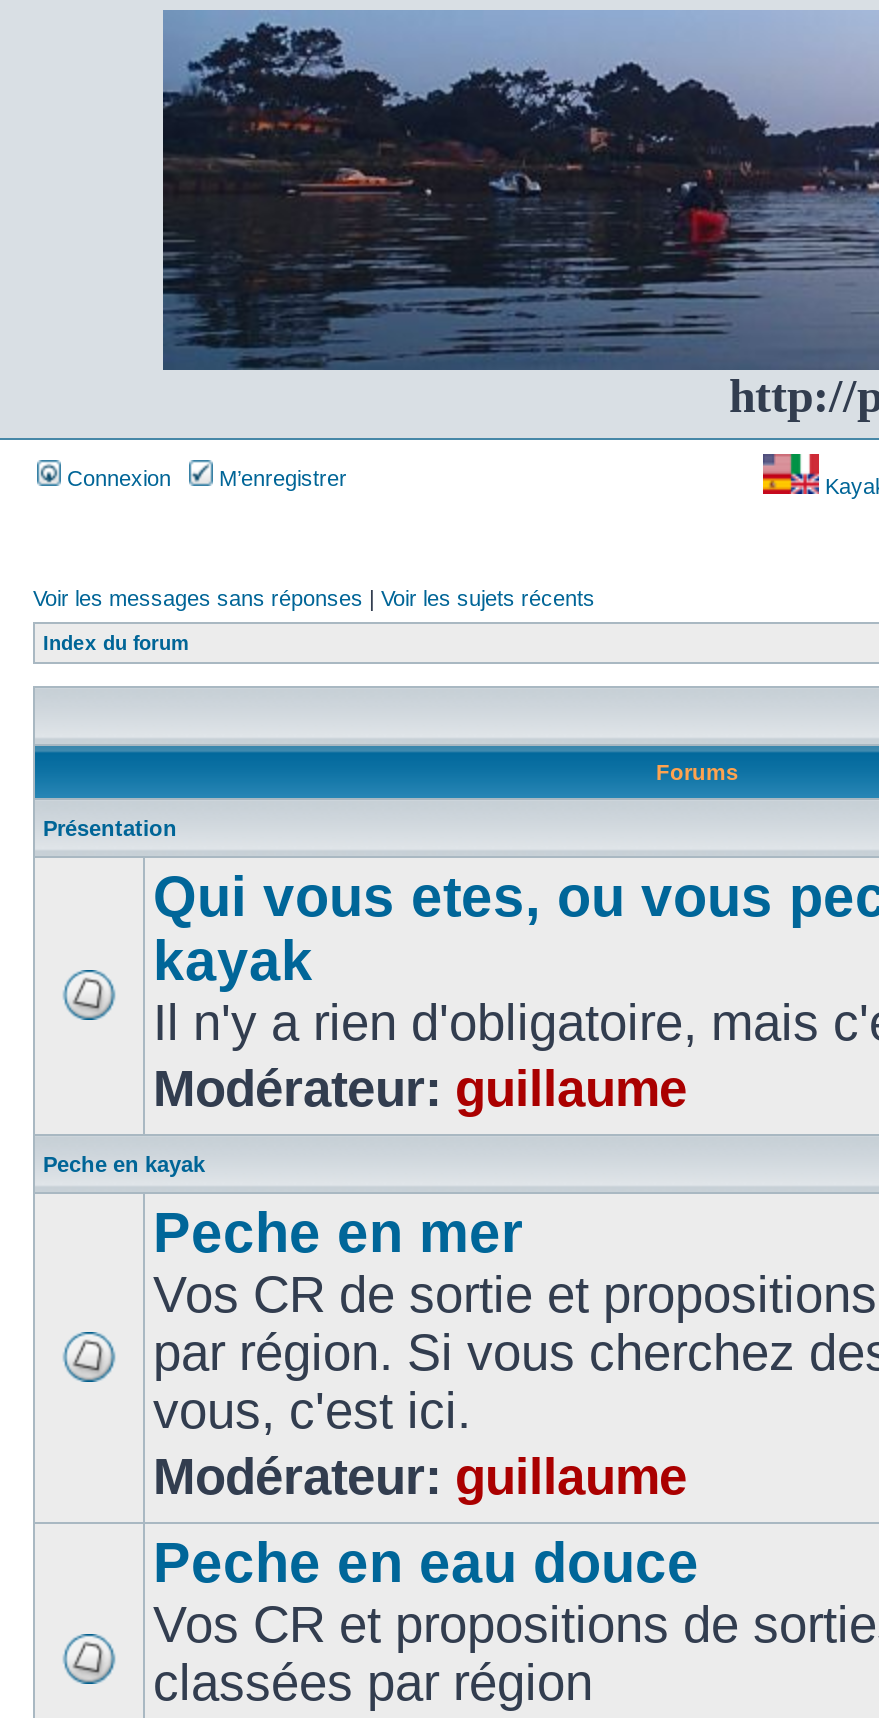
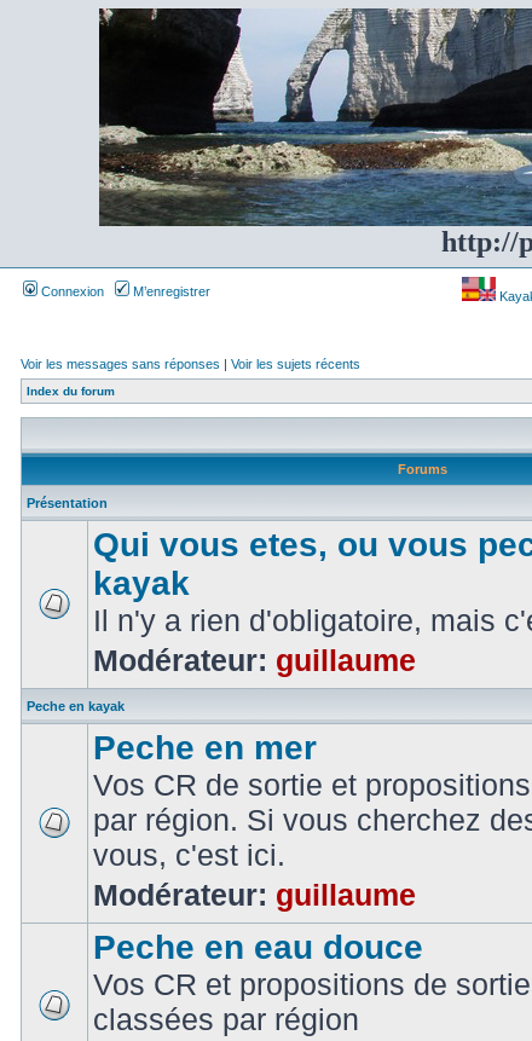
- [image]
+ [image]
